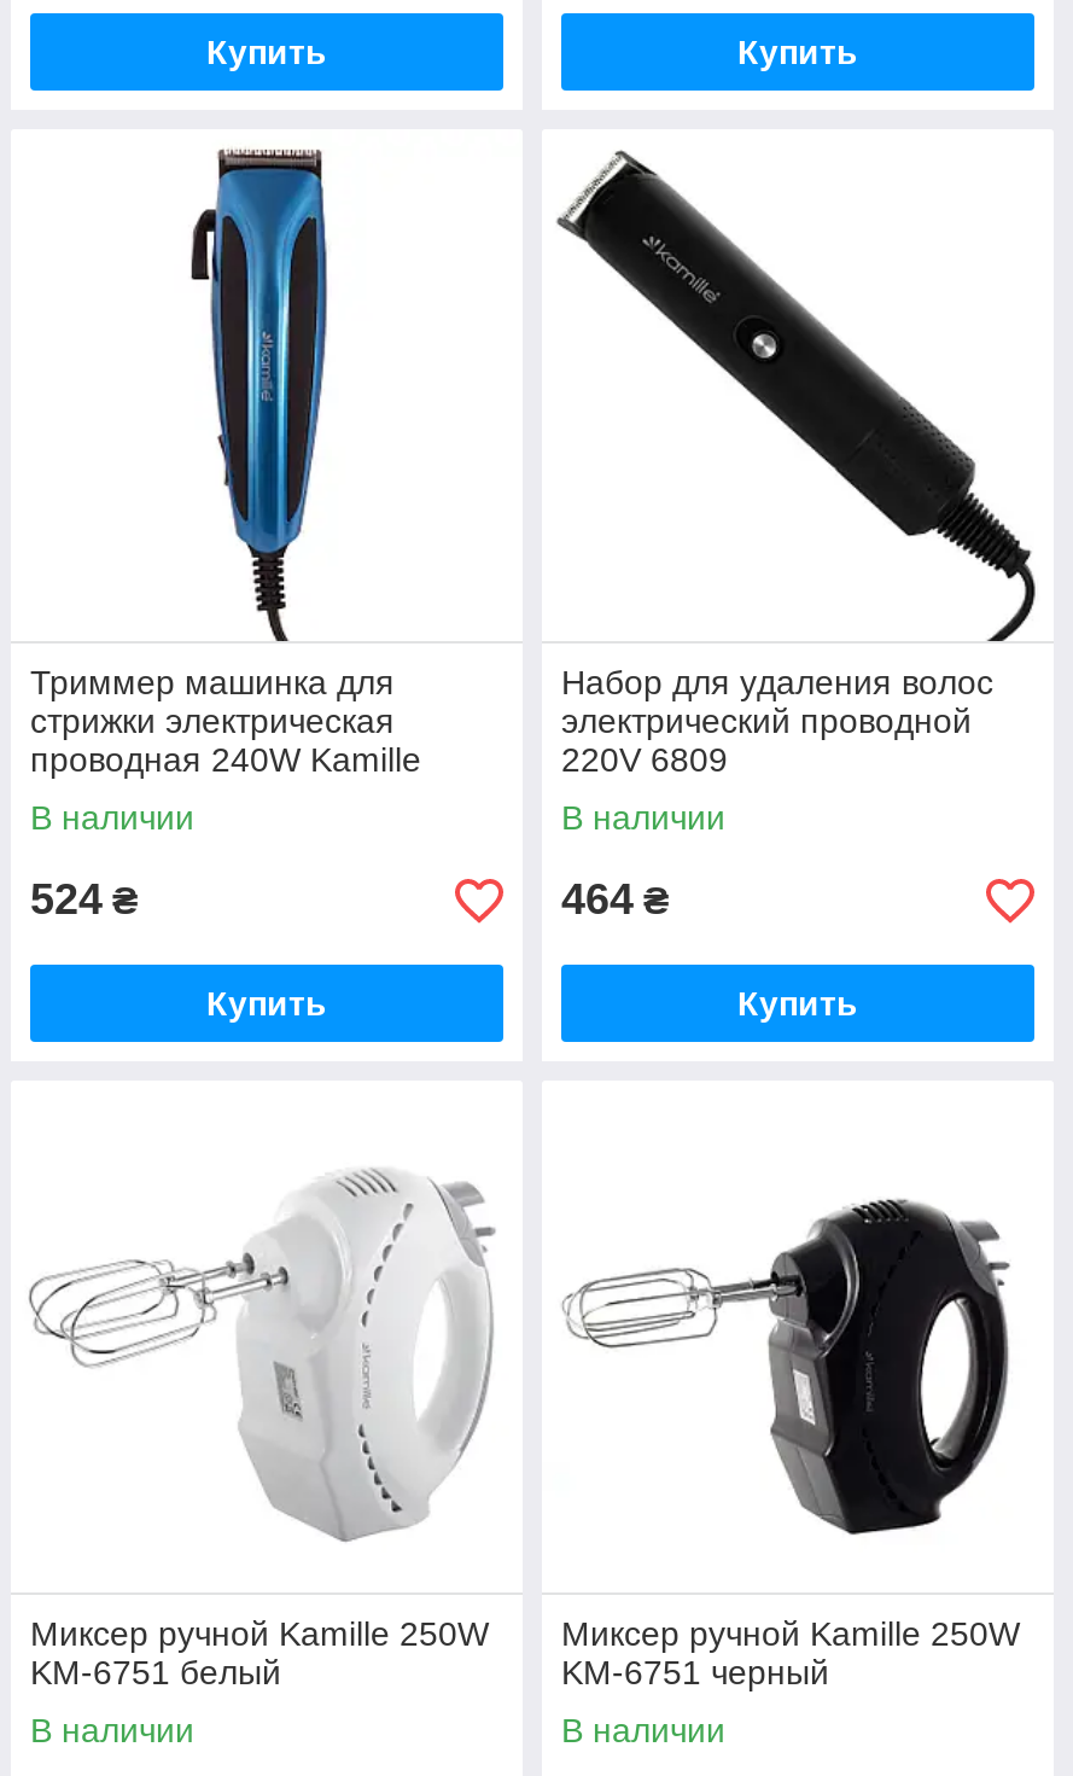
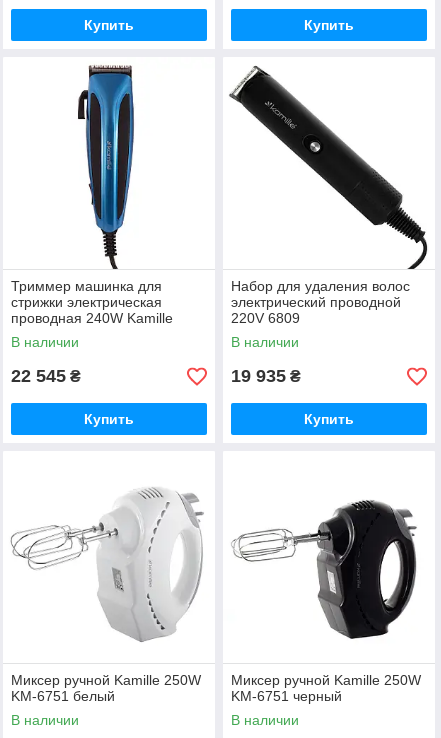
- 524 ₴
+ 22 545 ₴

- 464 ₴
+ 19 935 ₴
